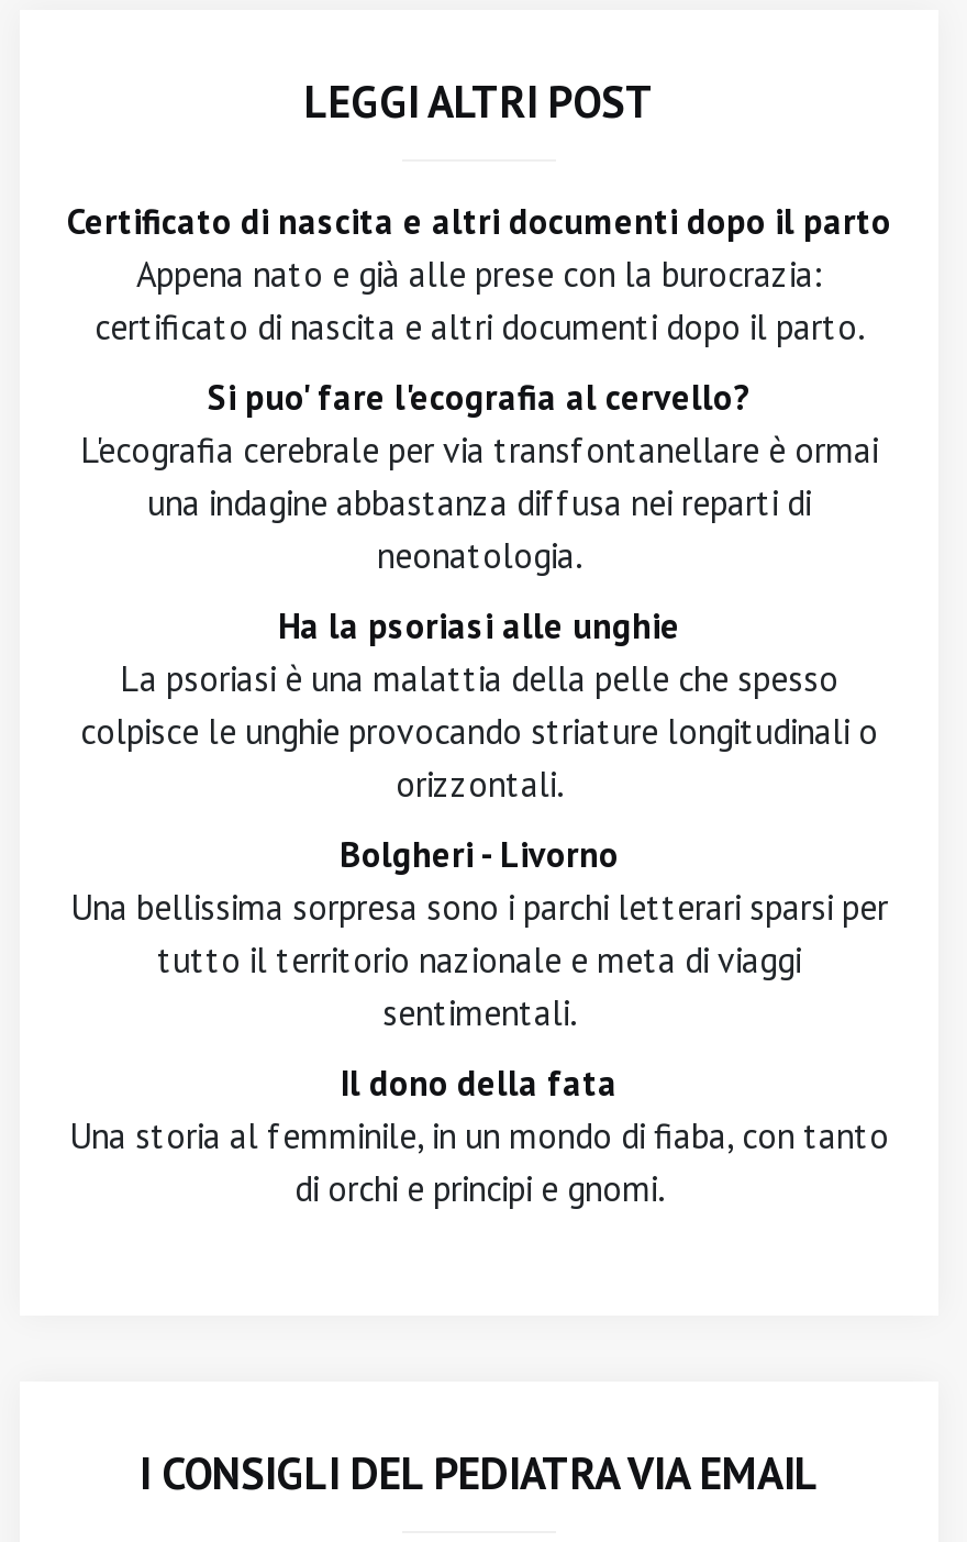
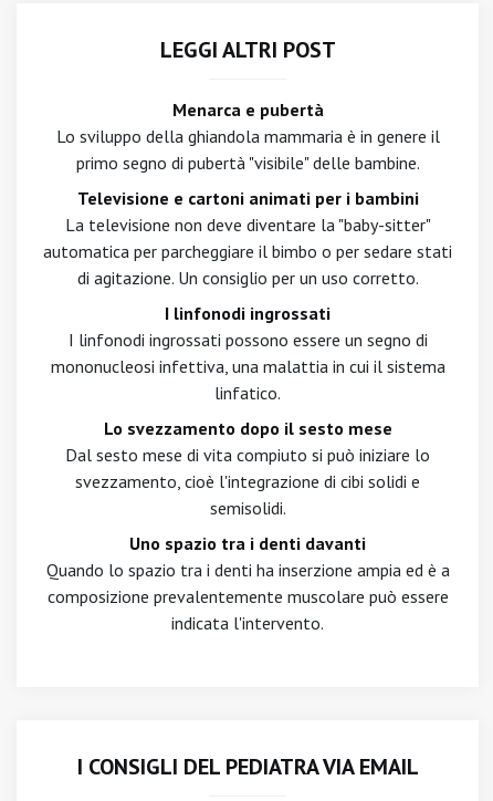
- Certificato di nascita e altri documenti dopo il parto
- Appena nato e già alle prese con la burocrazia:
- certificato di nascita e altri documenti dopo il parto.
+ Menarca e pubertà
+ Lo sviluppo della ghiandola mammaria è in genere il
+ primo segno di pubertà "visibile" delle bambine.

- Si puo' fare l'ecografia al cervello?
- L'ecografia cerebrale per via transfontanellare è ormai
- una indagine abbastanza diffusa nei reparti di
- neonatologia.
+ Televisione e cartoni animati per i bambini
+ La televisione non deve diventare la "baby-sitter"
+ automatica per parcheggiare il bimbo o per sedare stati
+ di agitazione. Un consiglio per un uso corretto.

- Ha la psoriasi alle unghie
- La psoriasi è una malattia della pelle che spesso
- colpisce le unghie provocando striature longitudinali o
- orizzontali.
+ I linfonodi ingrossati
+ I linfonodi ingrossati possono essere un segno di
+ mononucleosi infettiva, una malattia in cui il sistema
+ linfatico.

- Bolgheri - Livorno
- Una bellissima sorpresa sono i parchi letterari sparsi per
- tutto il territorio nazionale e meta di viaggi
- sentimentali.
+ Lo svezzamento dopo il sesto mese
+ Dal sesto mese di vita compiuto si può iniziare lo
+ svezzamento, cioè l'integrazione di cibi solidi e
+ semisolidi.

- Il dono della fata
- Una storia al femminile, in un mondo di fiaba, con tanto
- di orchi e principi e gnomi.
+ Uno spazio tra i denti davanti
+ Quando lo spazio tra i denti ha inserzione ampia ed è a
+ composizione prevalentemente muscolare può essere
+ indicata l'intervento.
